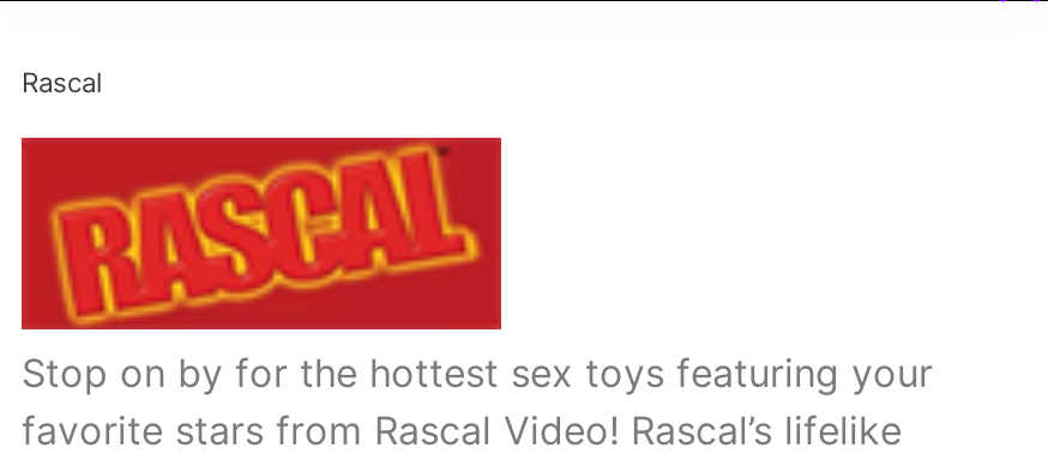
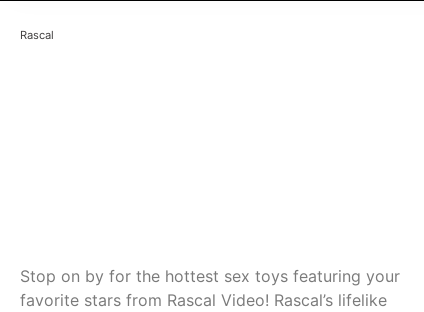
- [image]
